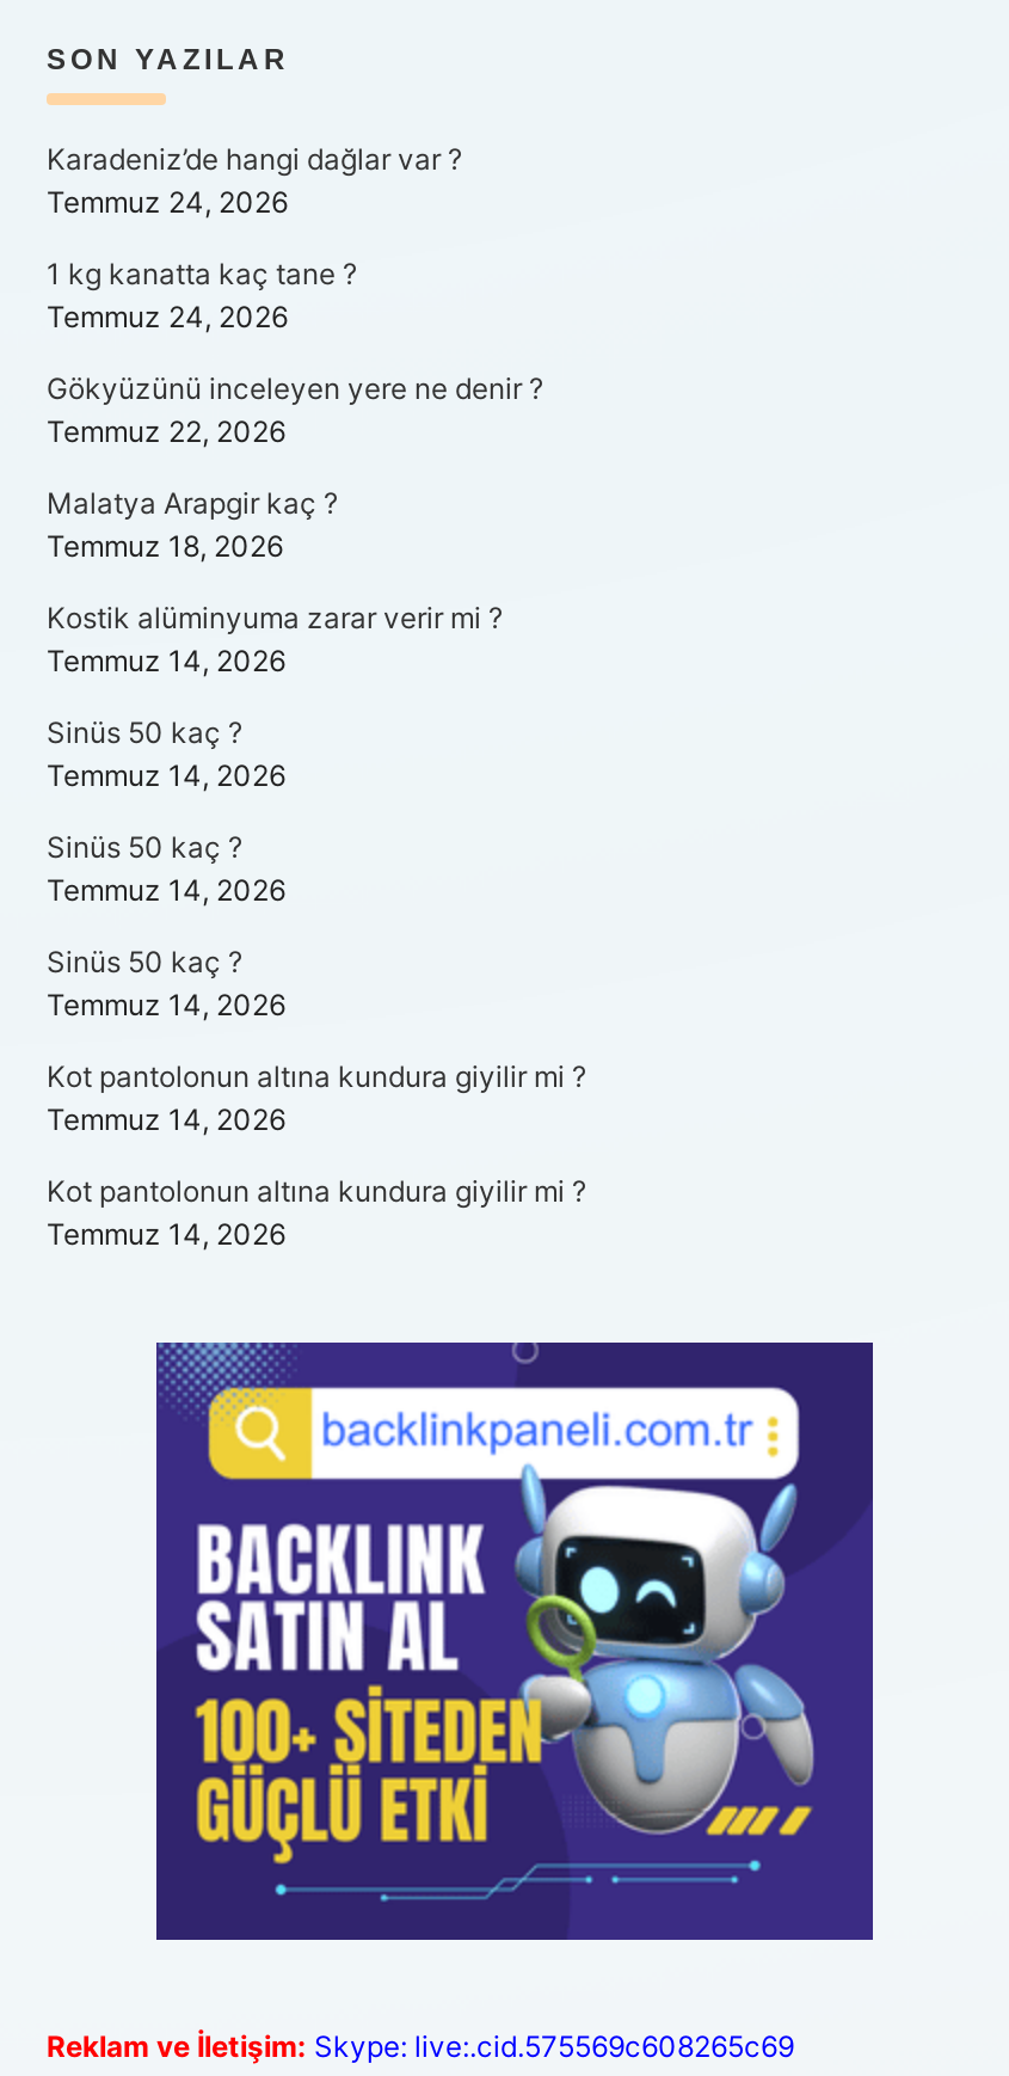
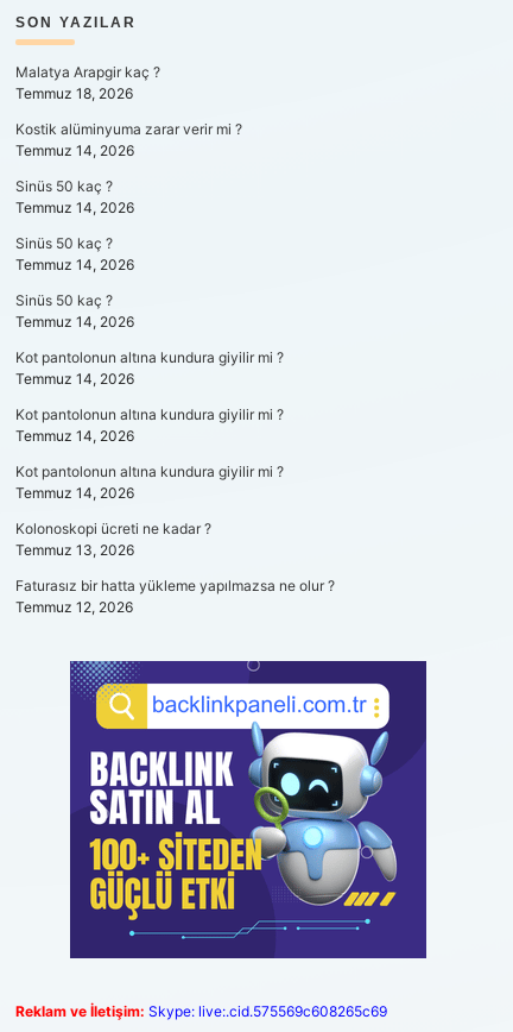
- Karadeniz’de hangi dağlar var ?
- Temmuz 24, 2026
- 1 kg kanatta kaç tane ?
- Temmuz 24, 2026
- Gökyüzünü inceleyen yere ne denir ?
- Temmuz 22, 2026

moved up: Malatya Arapgir kaç ? | Temmuz 18, 2026 | Kostik alüminyuma zarar verir mi ? | ... | Kot pantolonun altına kundura giyilir mi ? | Temmuz 14, 2026

+ Kot pantolonun altına kundura giyilir mi ?
+ Temmuz 14, 2026
+ Kolonoskopi ücreti ne kadar ?
+ Temmuz 13, 2026
+ Faturasız bir hatta yükleme yapılmazsa ne olur ?
+ Temmuz 12, 2026
